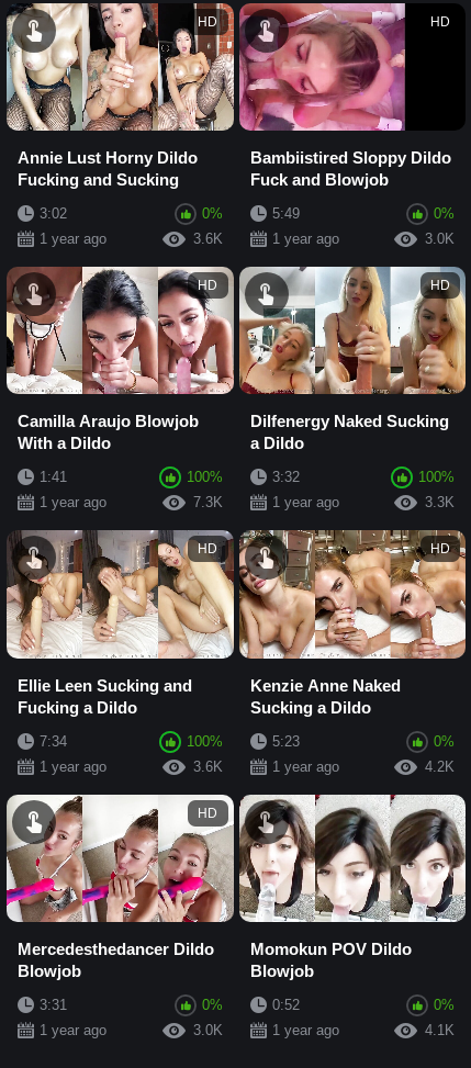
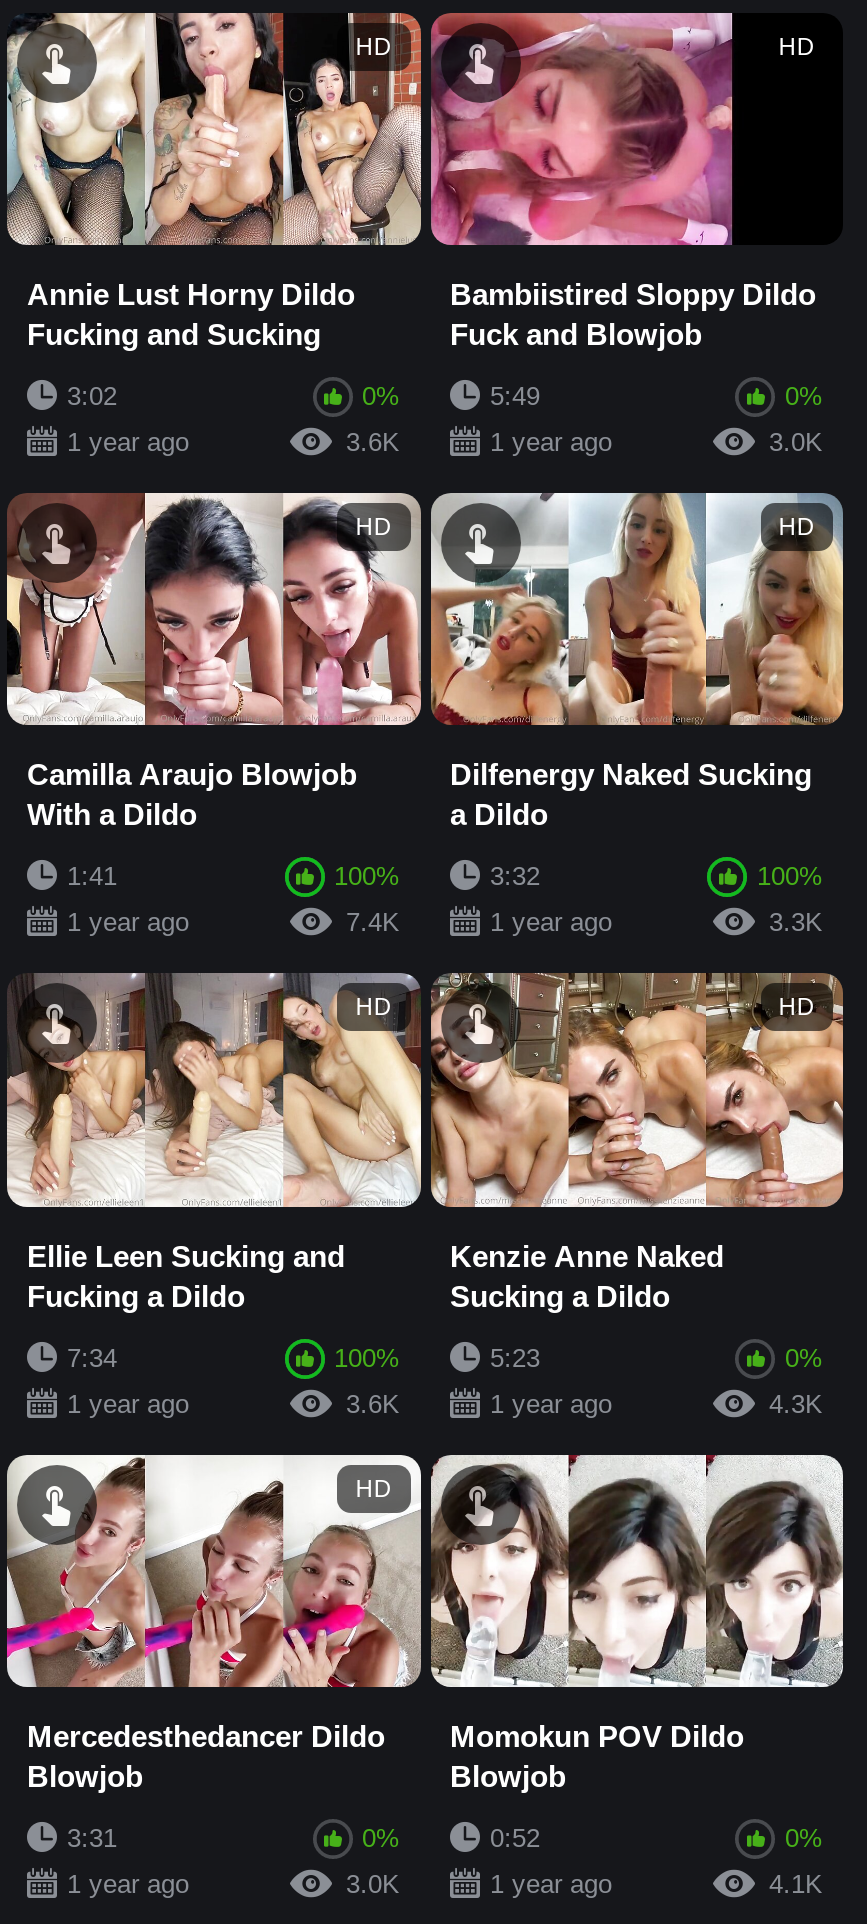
- 7.3K
+ 7.4K

- 4.2K
+ 4.3K
